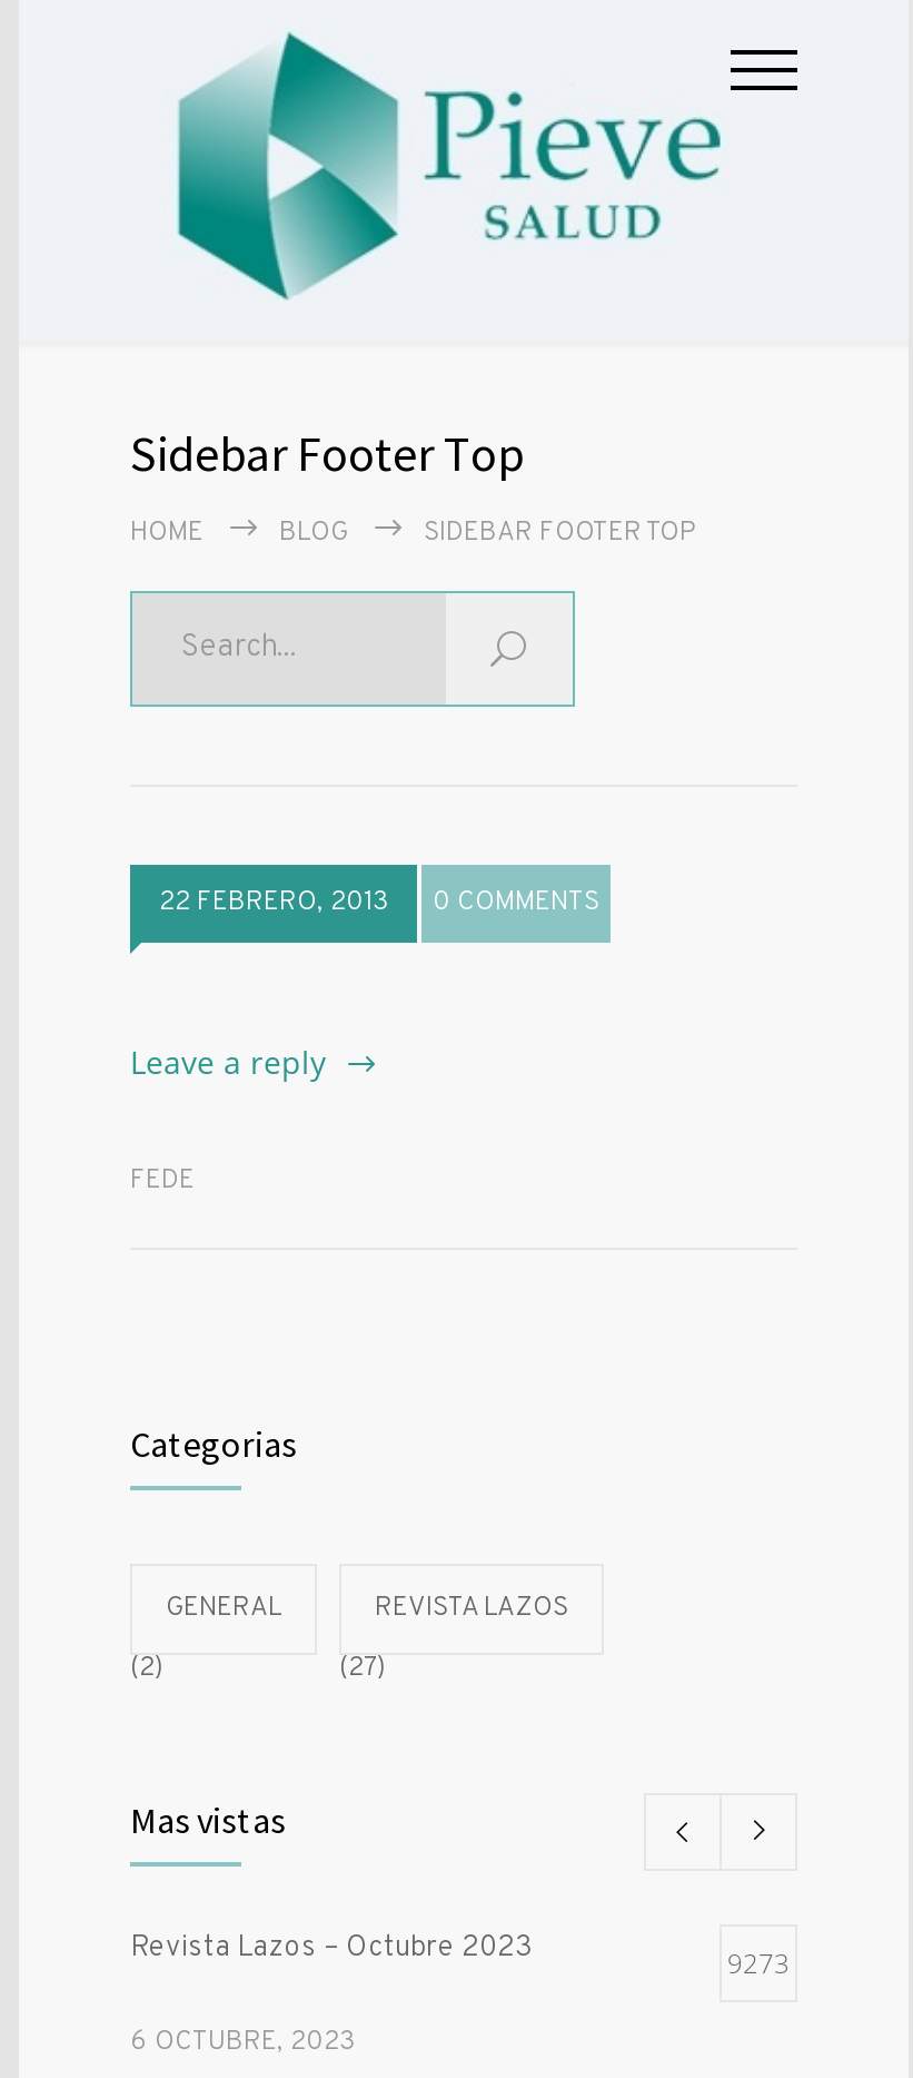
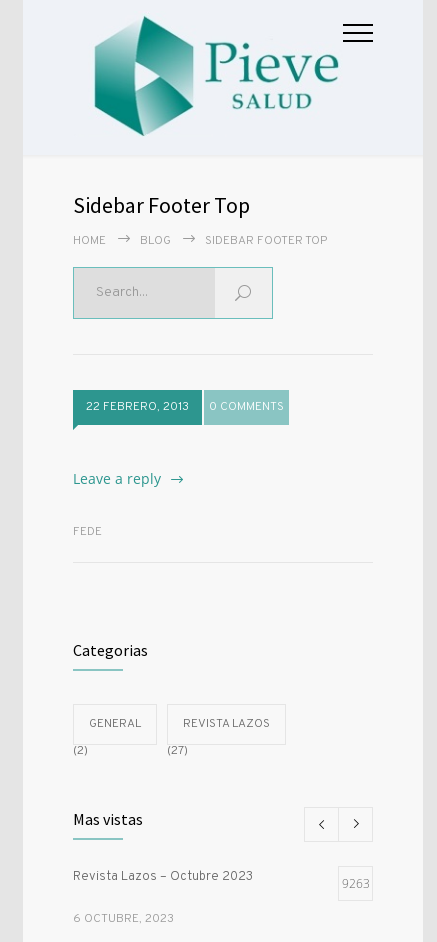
- 9273
+ 9263
